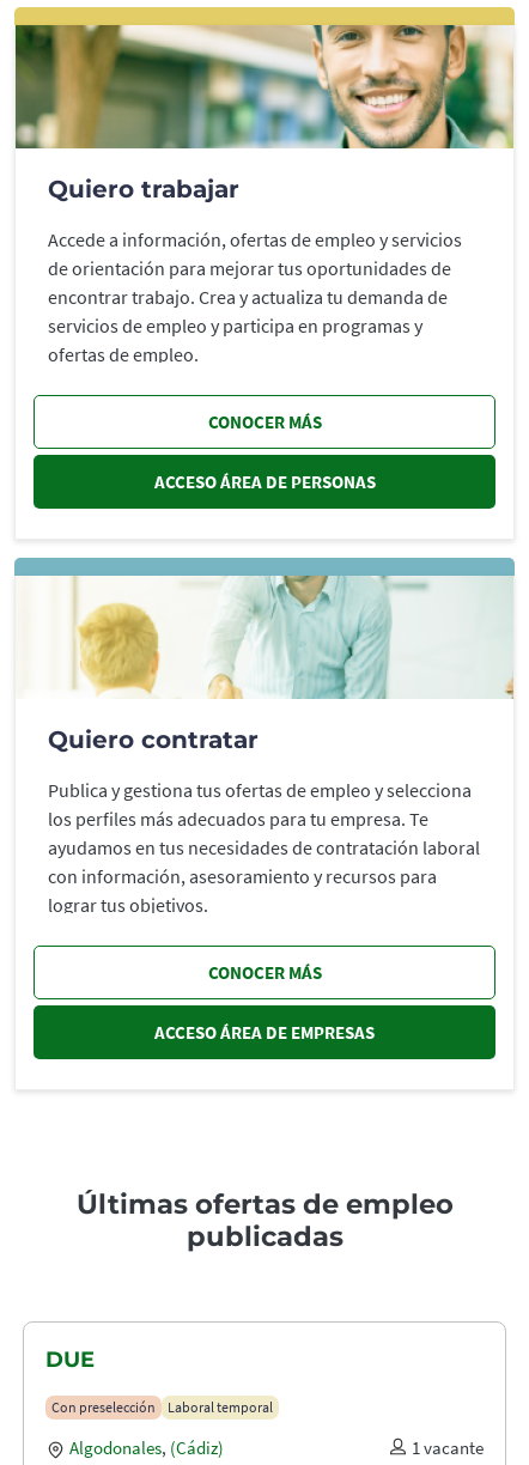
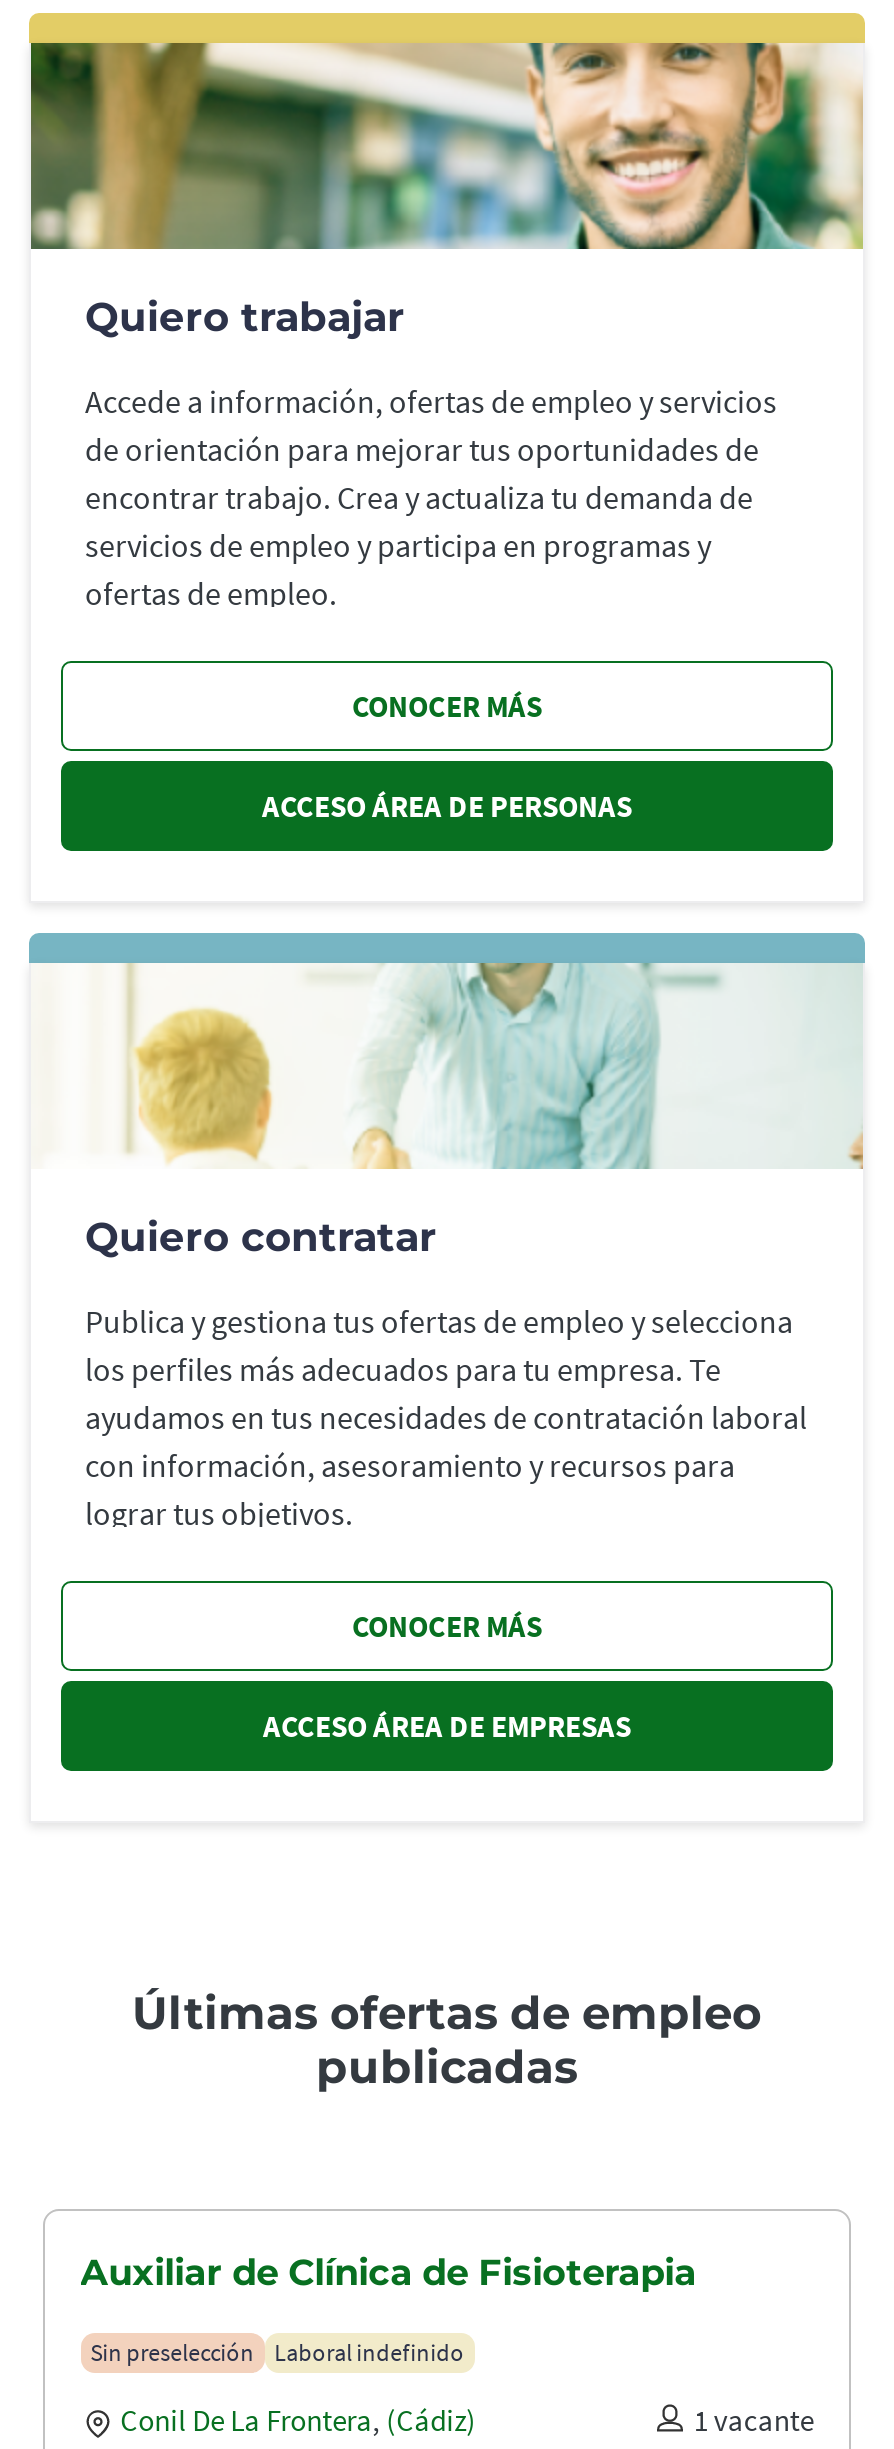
- DUE
+ Auxiliar de Clínica de Fisioterapia

- Con preselección
- Laboral temporal
+ Sin preselección
+ Laboral indefinido

- Algodonales, (Cádiz)
+ Conil De La Frontera, (Cádiz)
